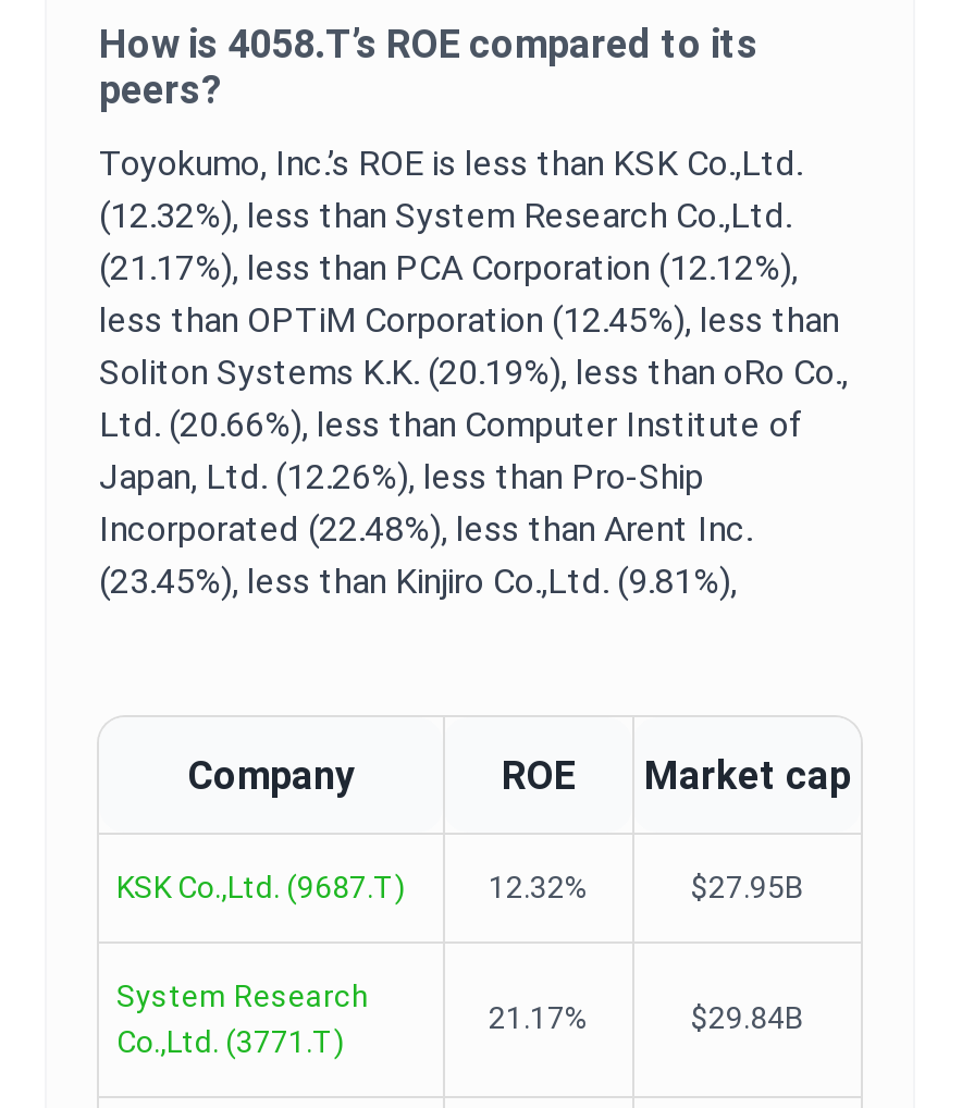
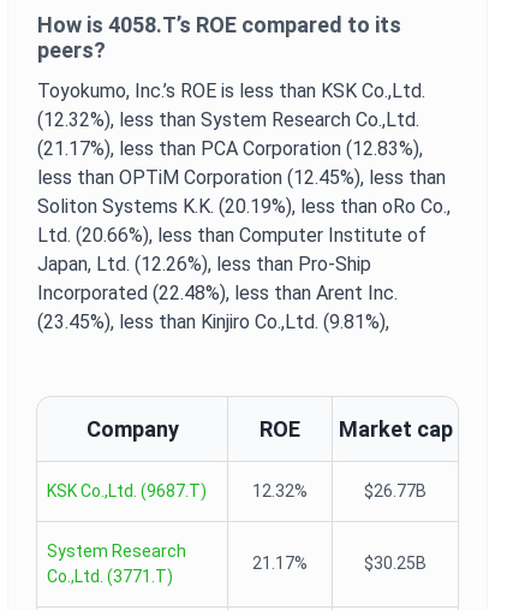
- (21.17%), less than PCA Corporation (12.12%),
+ (21.17%), less than PCA Corporation (12.83%),

- $27.95B
+ $26.77B

- $29.84B
+ $30.25B
